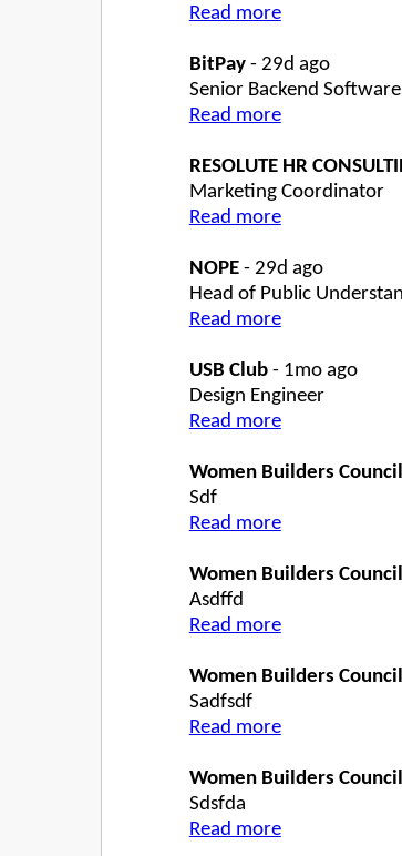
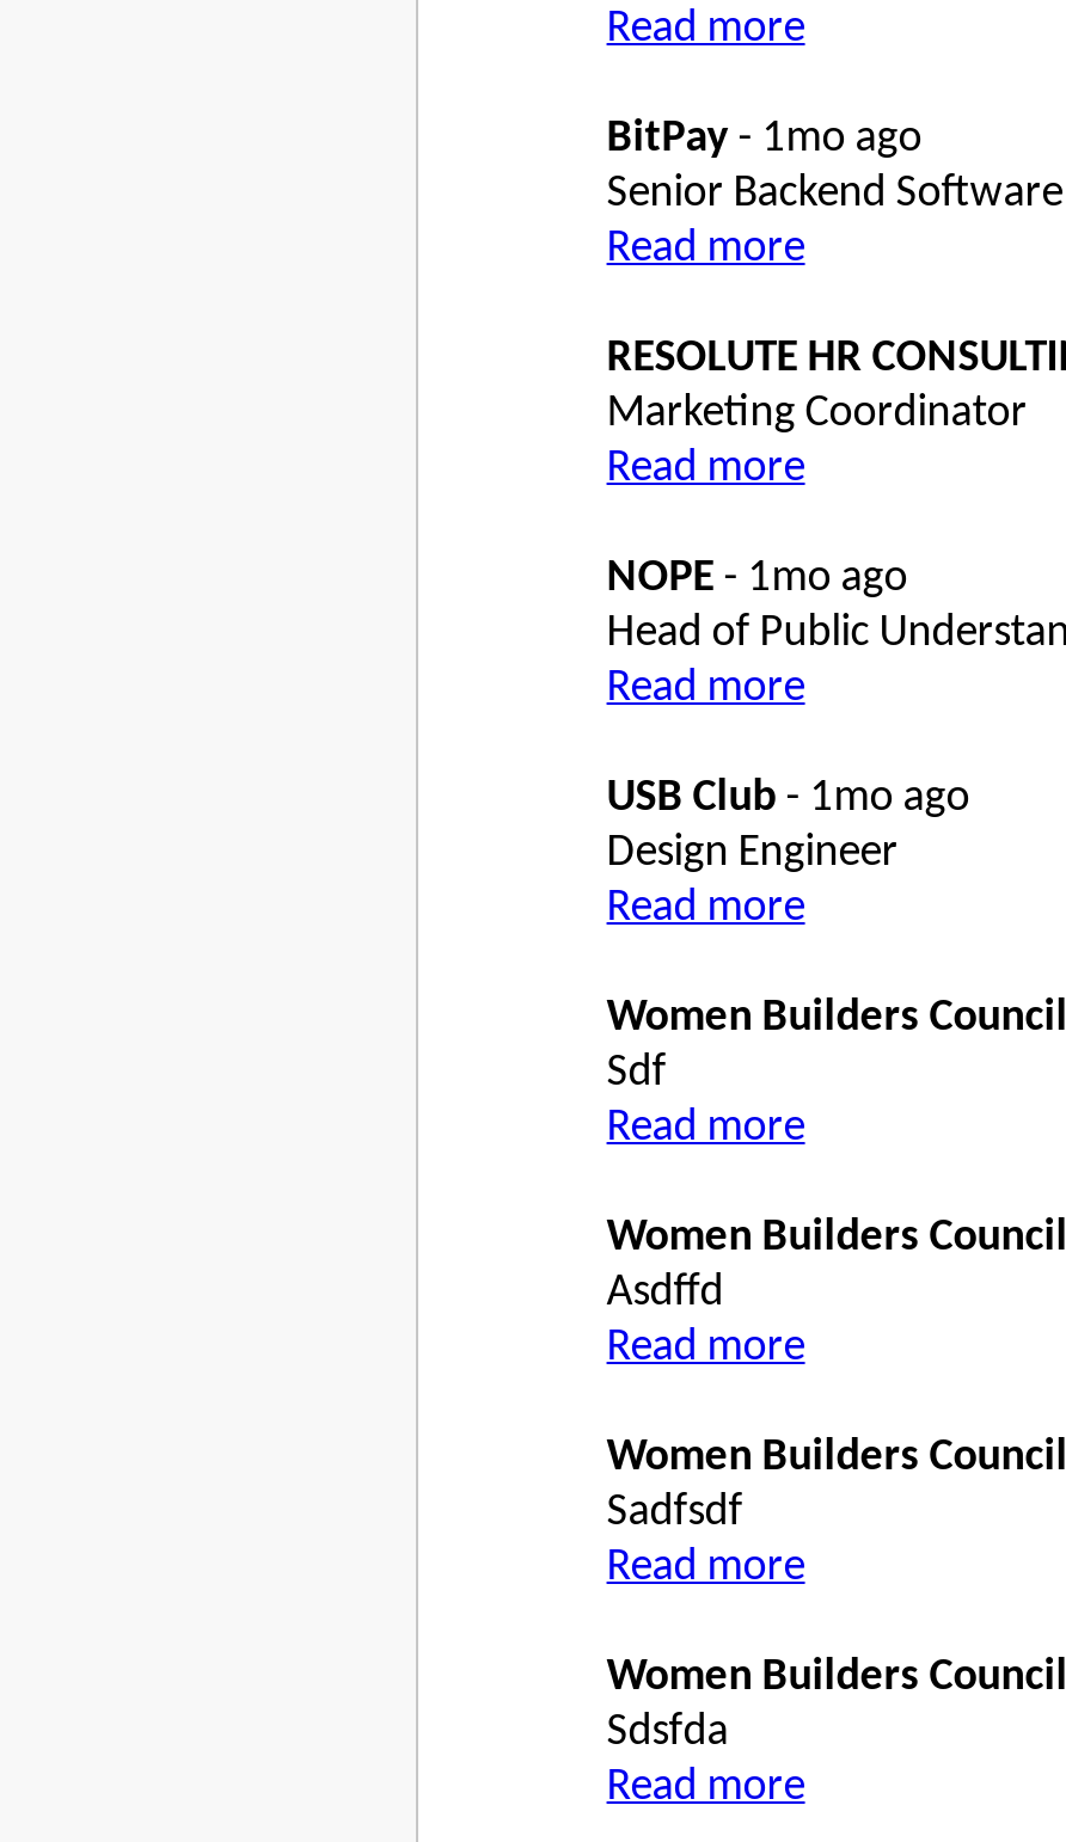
- BitPay - 29d ago
+ BitPay - 1mo ago

- NOPE - 29d ago
+ NOPE - 1mo ago
